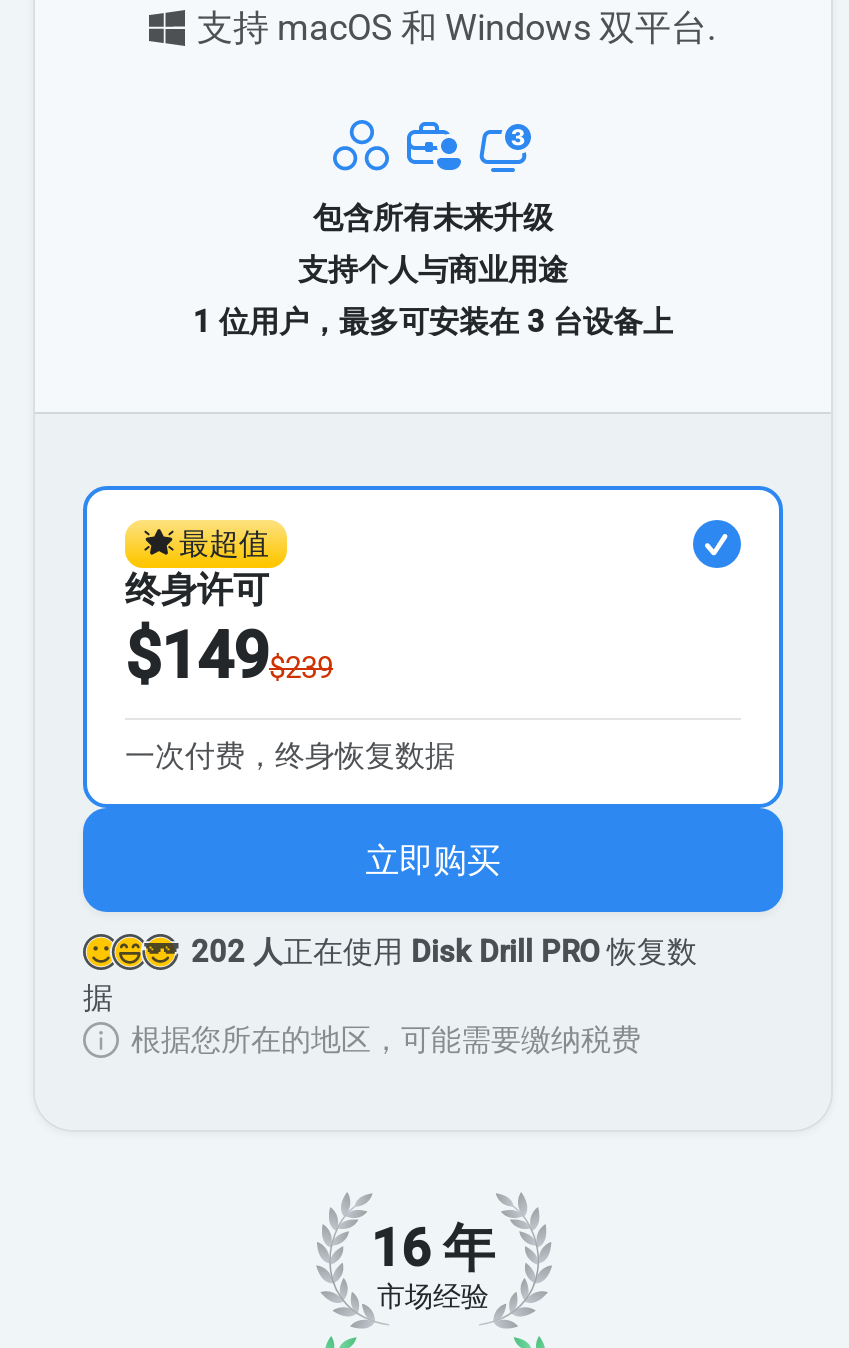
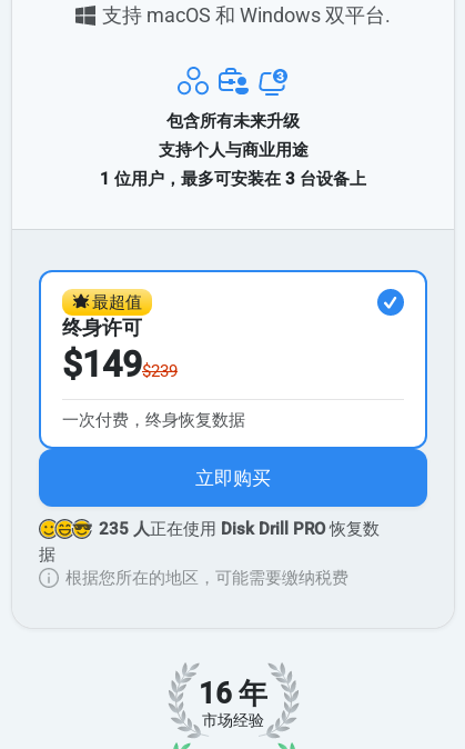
- 202 人正在使用Disk Drill PRO恢复数
+ 235 人正在使用Disk Drill PRO恢复数
